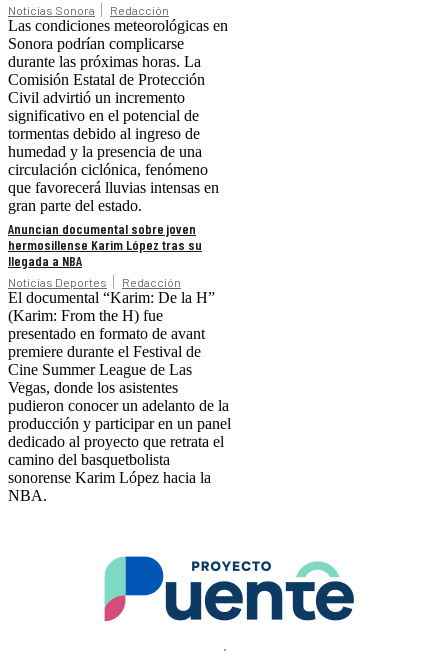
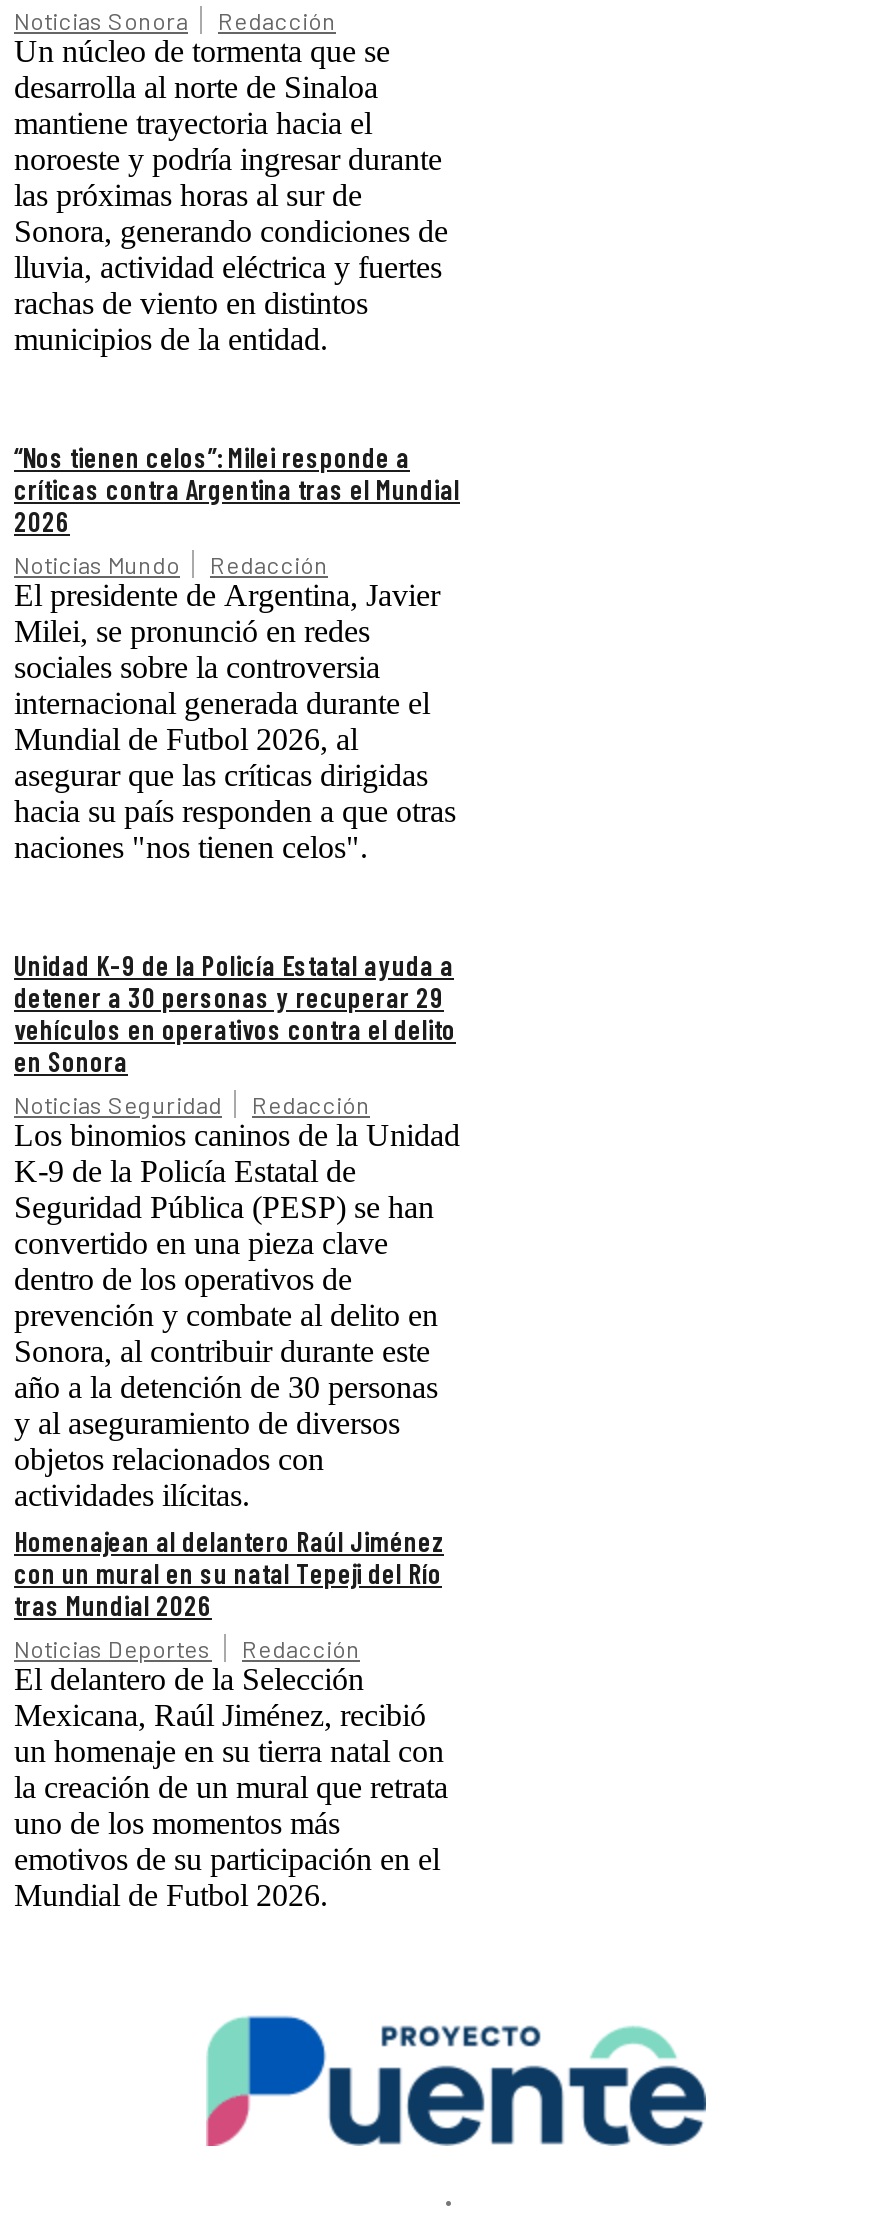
- Las condiciones meteorológicas en
- Sonora podrían complicarse
- durante las próximas horas. La
- Comisión Estatal de Protección
- Civil advirtió un incremento
- significativo en el potencial de
- tormentas debido al ingreso de
- humedad y la presencia de una
- circulación ciclónica, fenómeno
- que favorecerá lluvias intensas en
- gran parte del estado.
- Anuncian documental sobre joven
- hermosillense Karim López tras su
- llegada a NBA
+ Un núcleo de tormenta que se
+ desarrolla al norte de Sinaloa
+ mantiene trayectoria hacia el
+ noroeste y podría ingresar durante
+ las próximas horas al sur de
+ Sonora, generando condiciones de
+ lluvia, actividad eléctrica y fuertes
+ rachas de viento en distintos
+ municipios de la entidad.
+ “Nos tienen celos”: Milei responde a
+ críticas contra Argentina tras el Mundial
+ 2026
+ Noticias Mundo
+ Redacción
+ El presidente de Argentina, Javier
+ Milei, se pronunció en redes
+ sociales sobre la controversia
+ internacional generada durante el
+ Mundial de Futbol 2026, al
+ asegurar que las críticas dirigidas
+ hacia su país responden a que otras
+ naciones "nos tienen celos".
+ Unidad K-9 de la Policía Estatal ayuda a
+ detener a 30 personas y recuperar 29
+ vehículos en operativos contra el delito
+ en Sonora
+ Noticias Seguridad
+ Redacción
+ Los binomios caninos de la Unidad
+ K-9 de la Policía Estatal de
+ Seguridad Pública (PESP) se han
+ convertido en una pieza clave
+ dentro de los operativos de
+ prevención y combate al delito en
+ Sonora, al contribuir durante este
+ año a la detención de 30 personas
+ y al aseguramiento de diversos
+ objetos relacionados con
+ actividades ilícitas.
+ Homenajean al delantero Raúl Jiménez
+ con un mural en su natal Tepeji del Río
+ tras Mundial 2026

moved down: Noticias Deportes | Redacción

- El documental “Karim: De la H”
- (Karim: From the H) fue
- presentado en formato de avant
- premiere durante el Festival de
- Cine Summer League de Las
- Vegas, donde los asistentes
- pudieron conocer un adelanto de la
- producción y participar en un panel
- dedicado al proyecto que retrata el
- camino del basquetbolista
- sonorense Karim López hacia la
- NBA.
+ El delantero de la Selección
+ Mexicana, Raúl Jiménez, recibió
+ un homenaje en su tierra natal con
+ la creación de un mural que retrata
+ uno de los momentos más
+ emotivos de su participación en el
+ Mundial de Futbol 2026.
